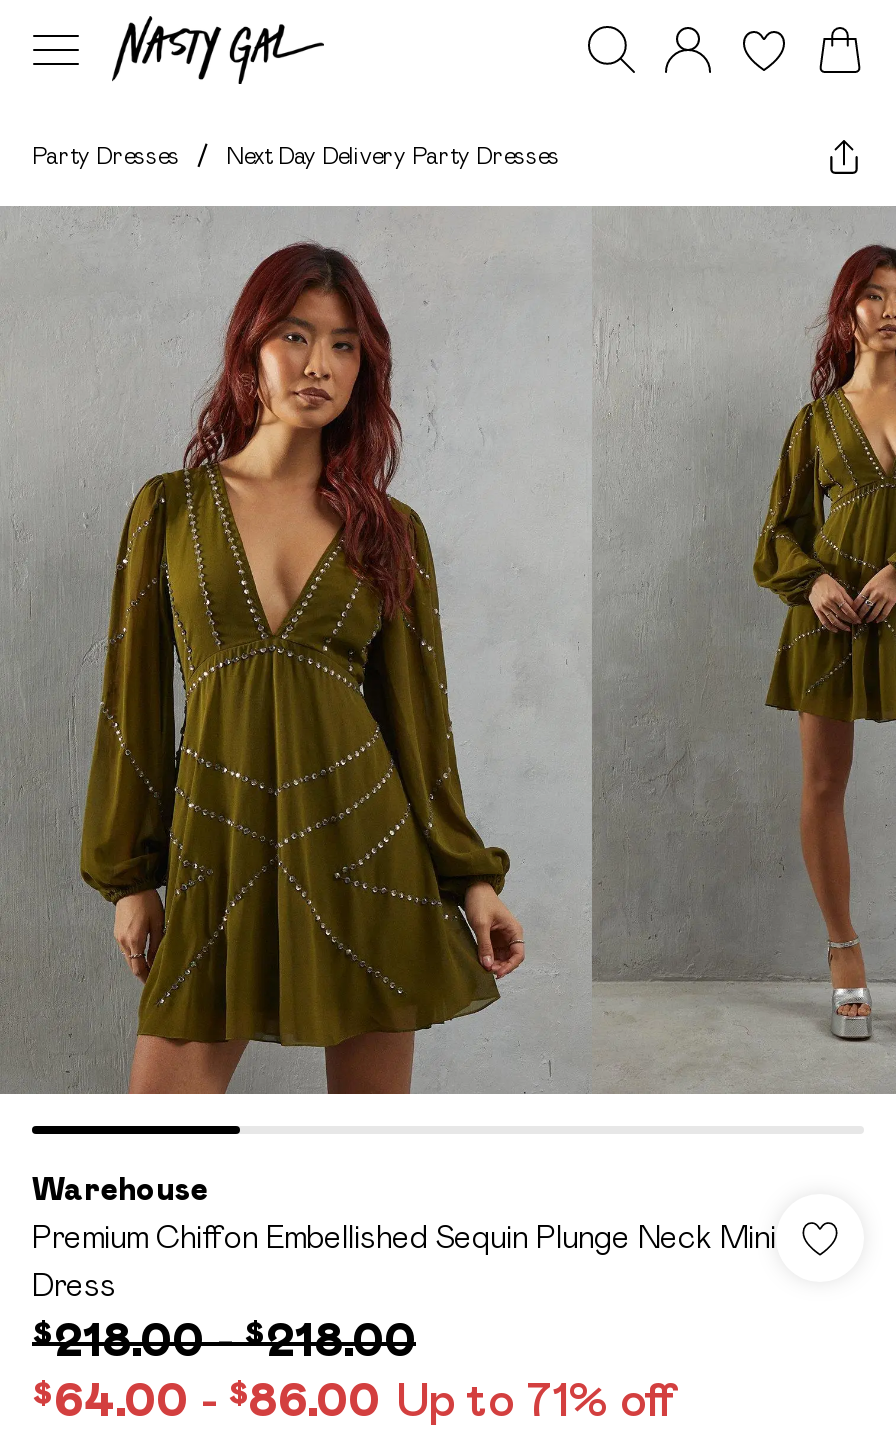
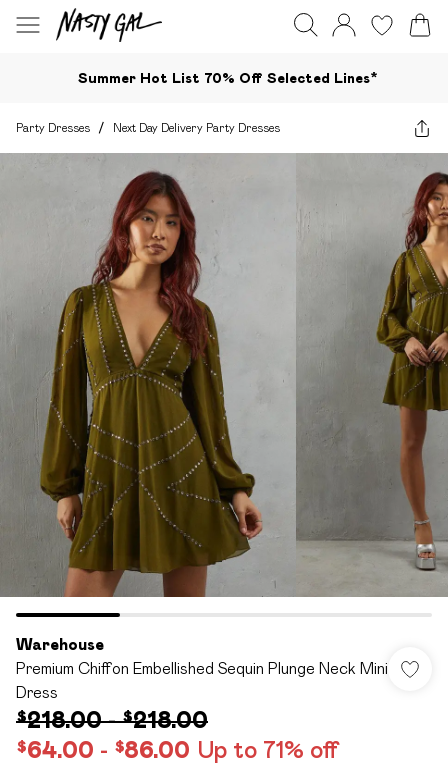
+ Summer Hot List 70% Off Selected Lines*
